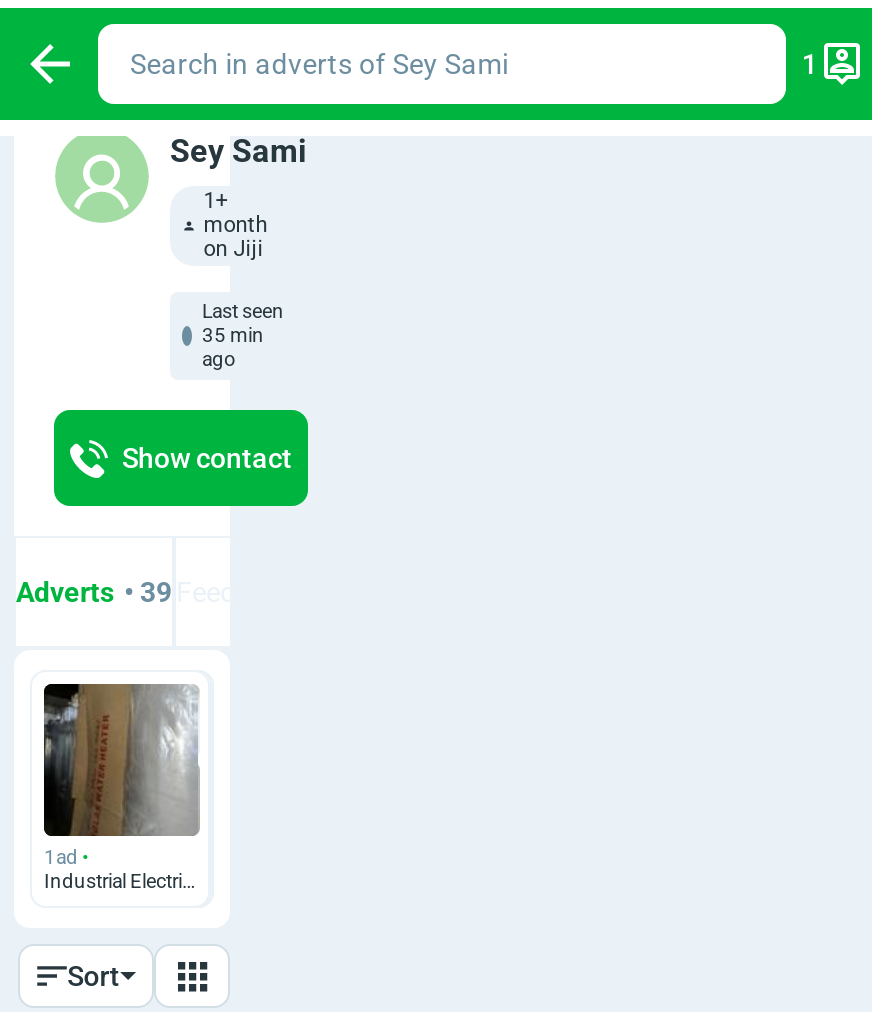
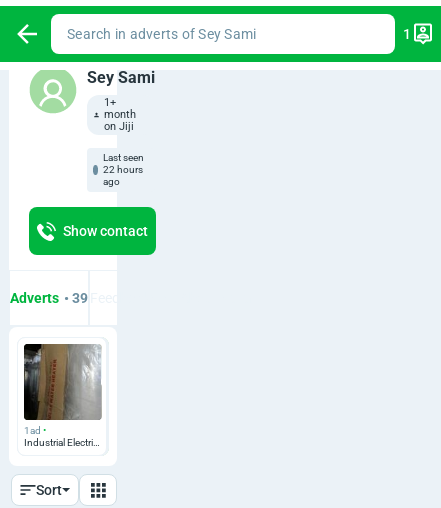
- 35 min
+ 22 hours
